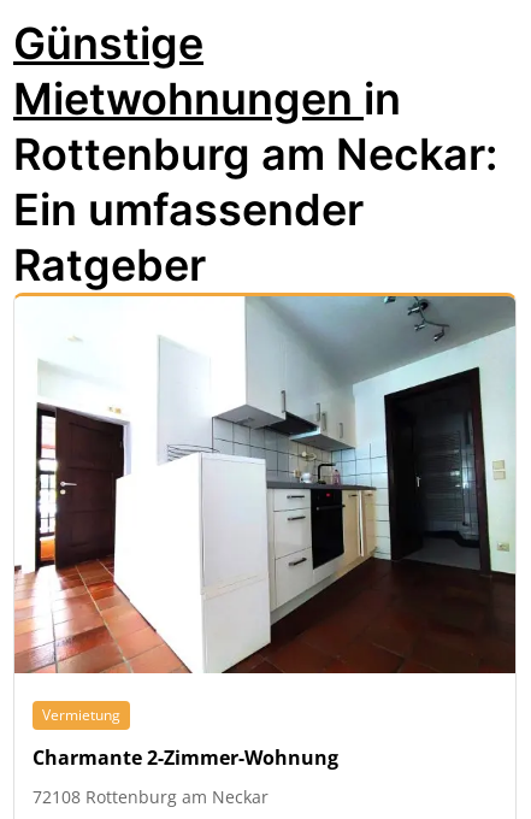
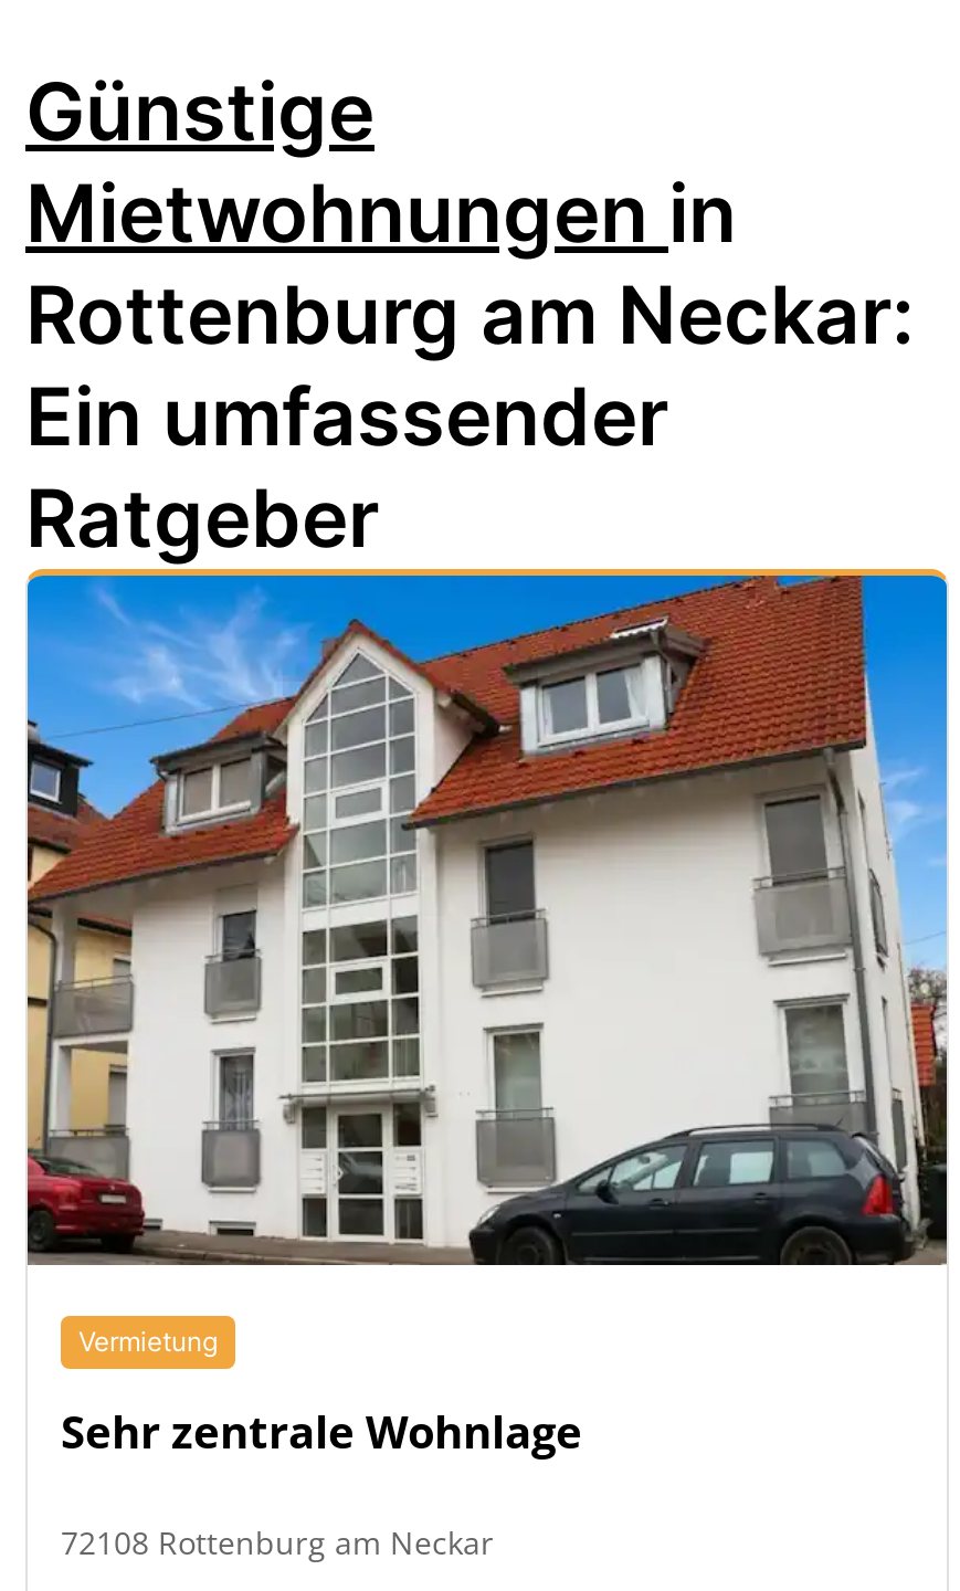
- [image]
+ [image]

- Charmante 2-Zimmer-Wohnung
+ Sehr zentrale Wohnlage
